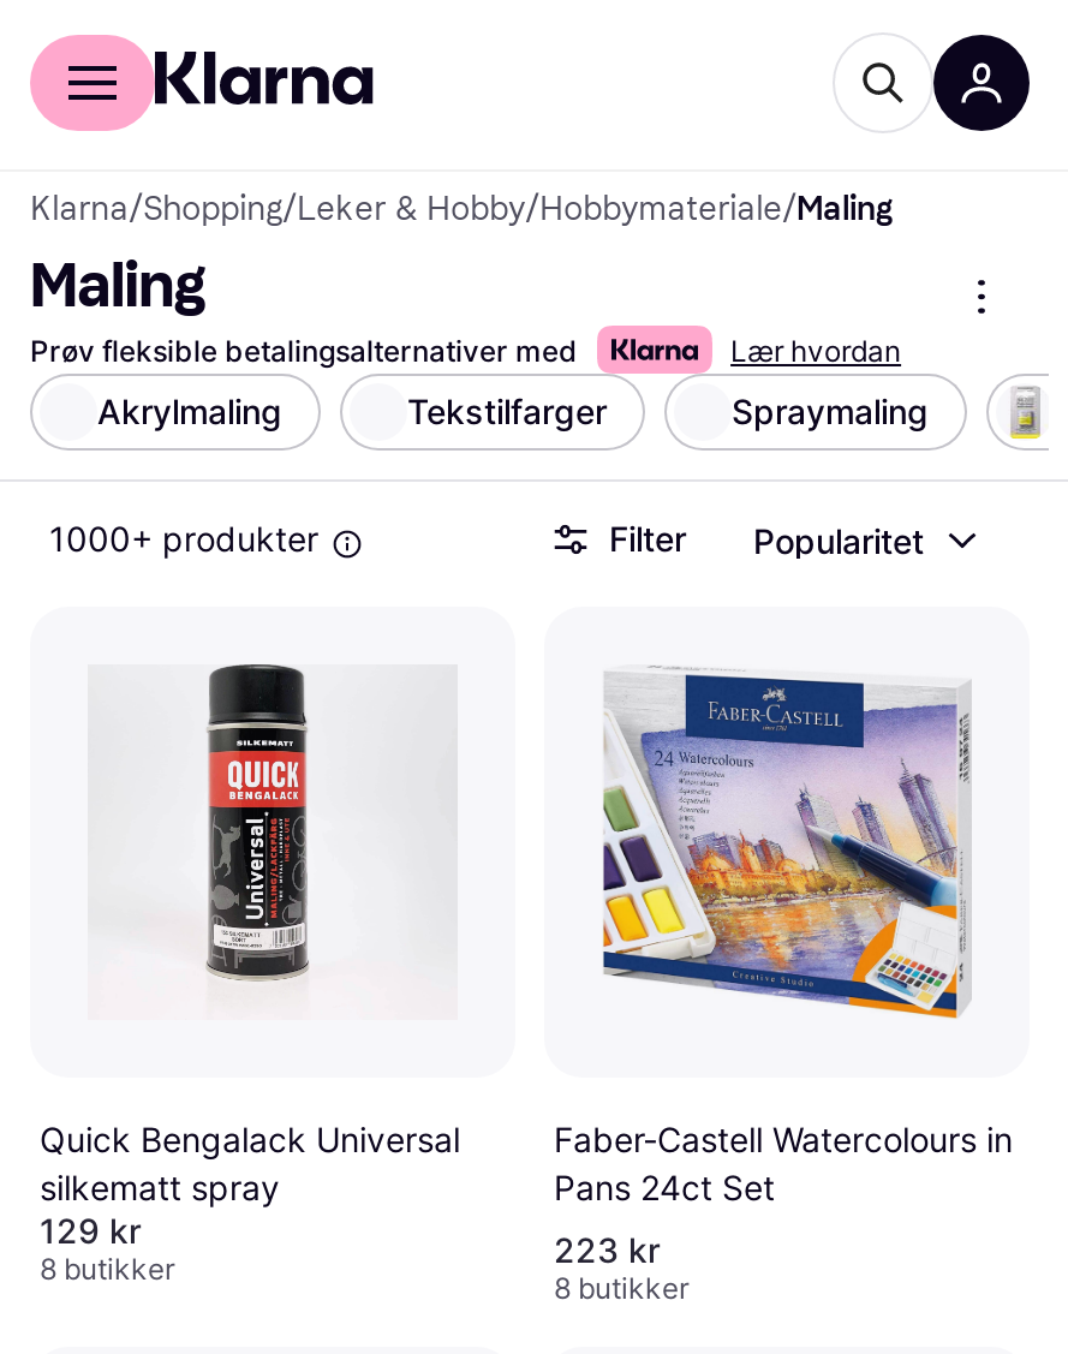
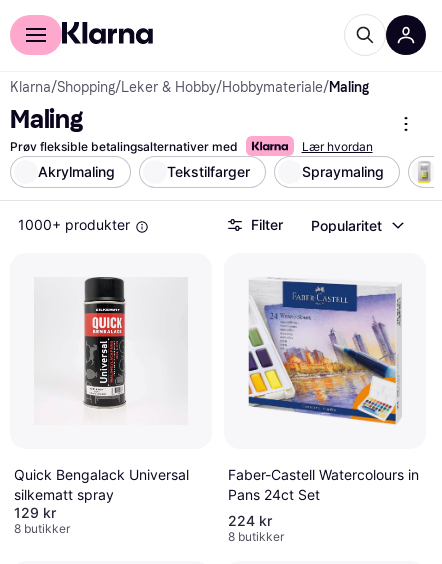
- 223 kr
+ 224 kr
